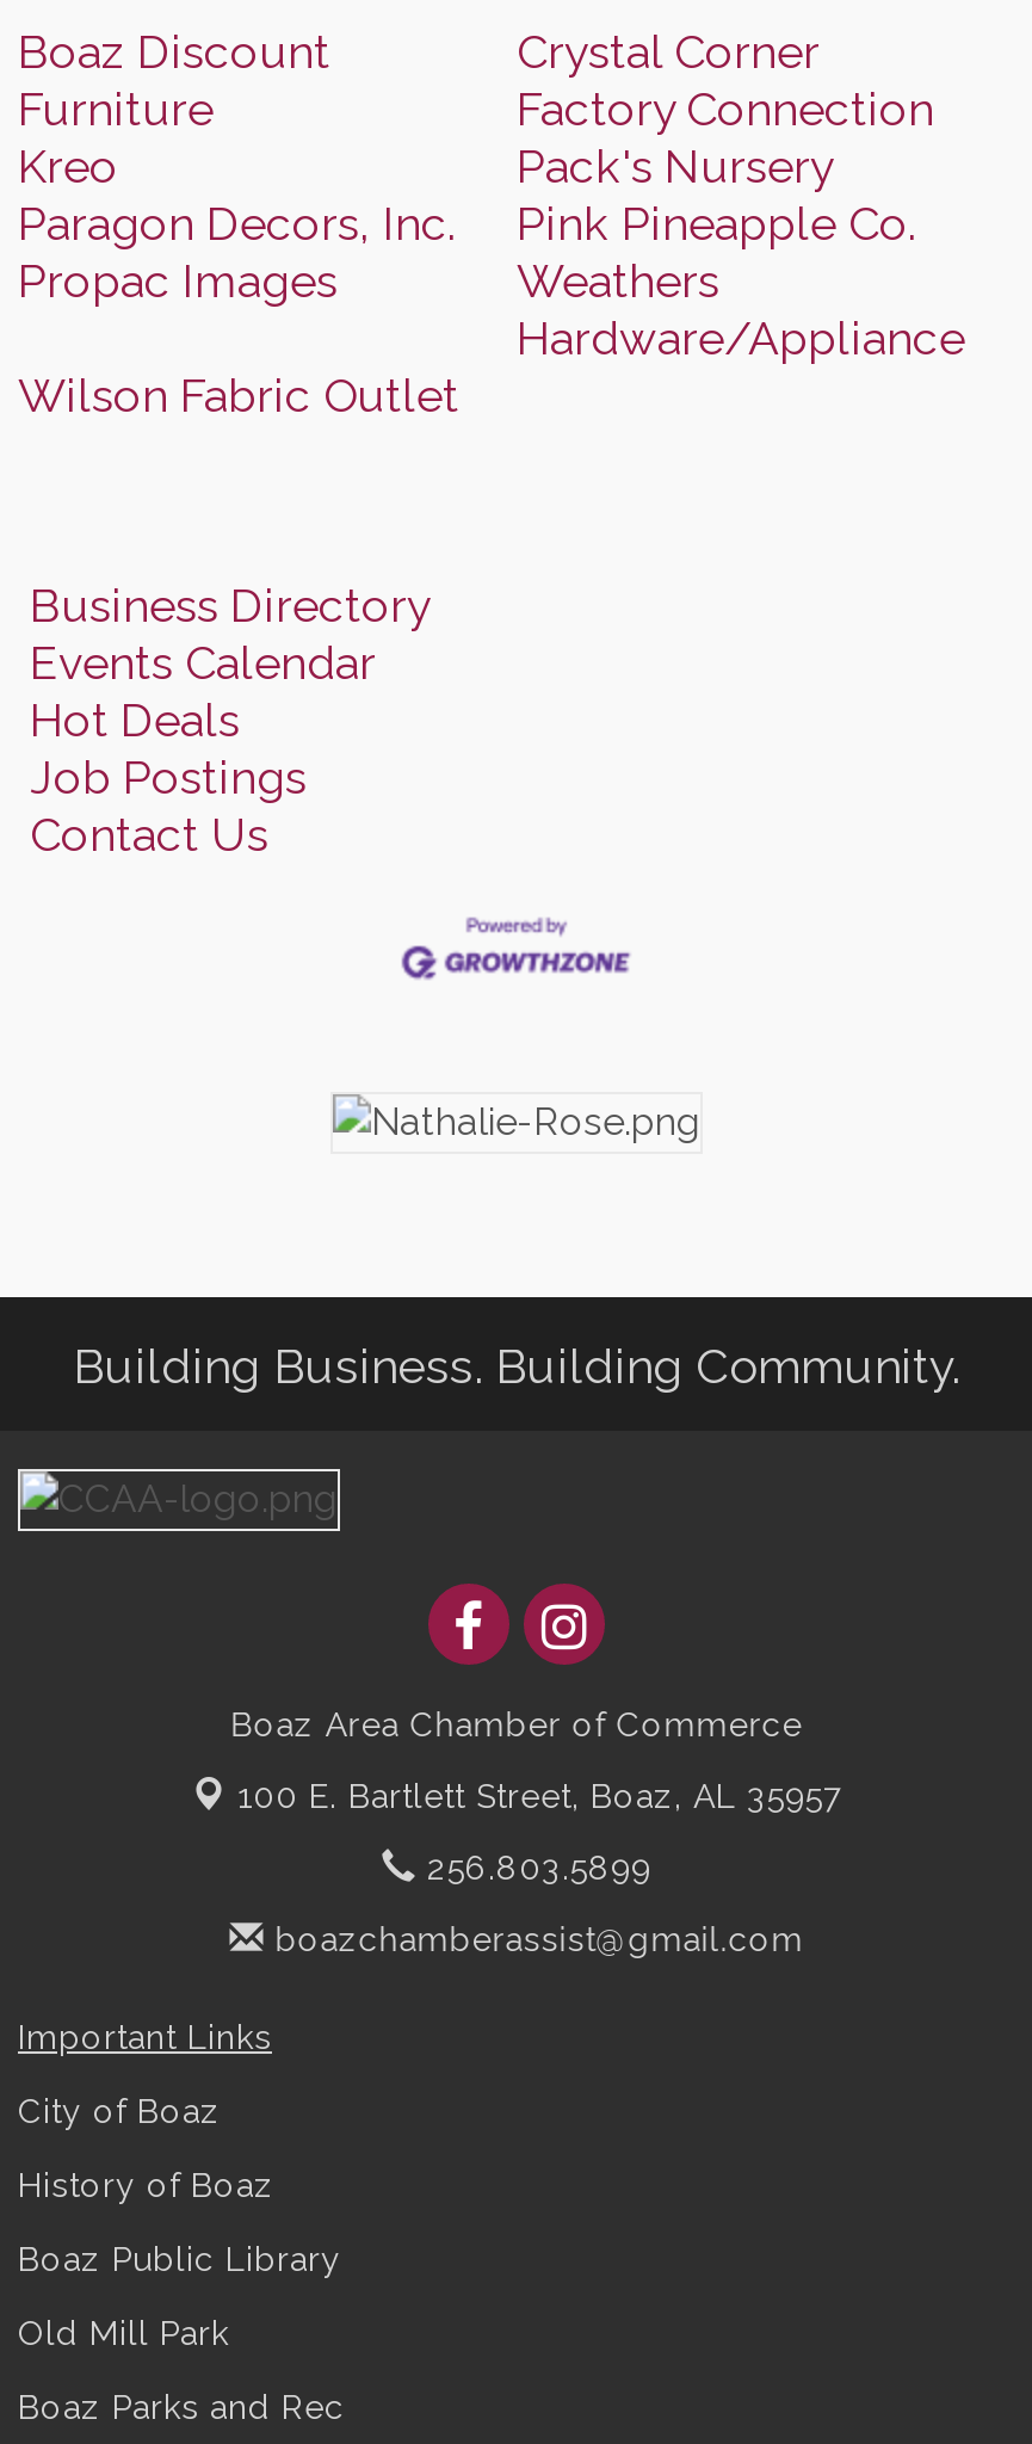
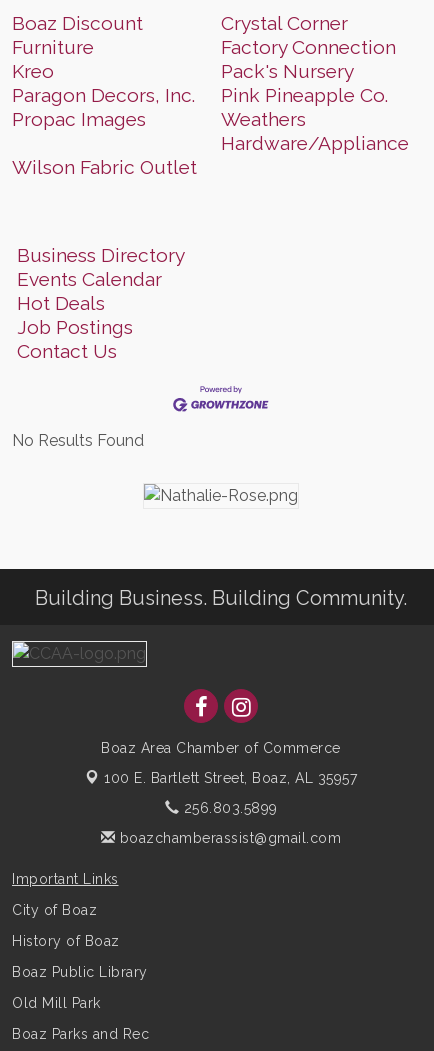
+ No Results Found
